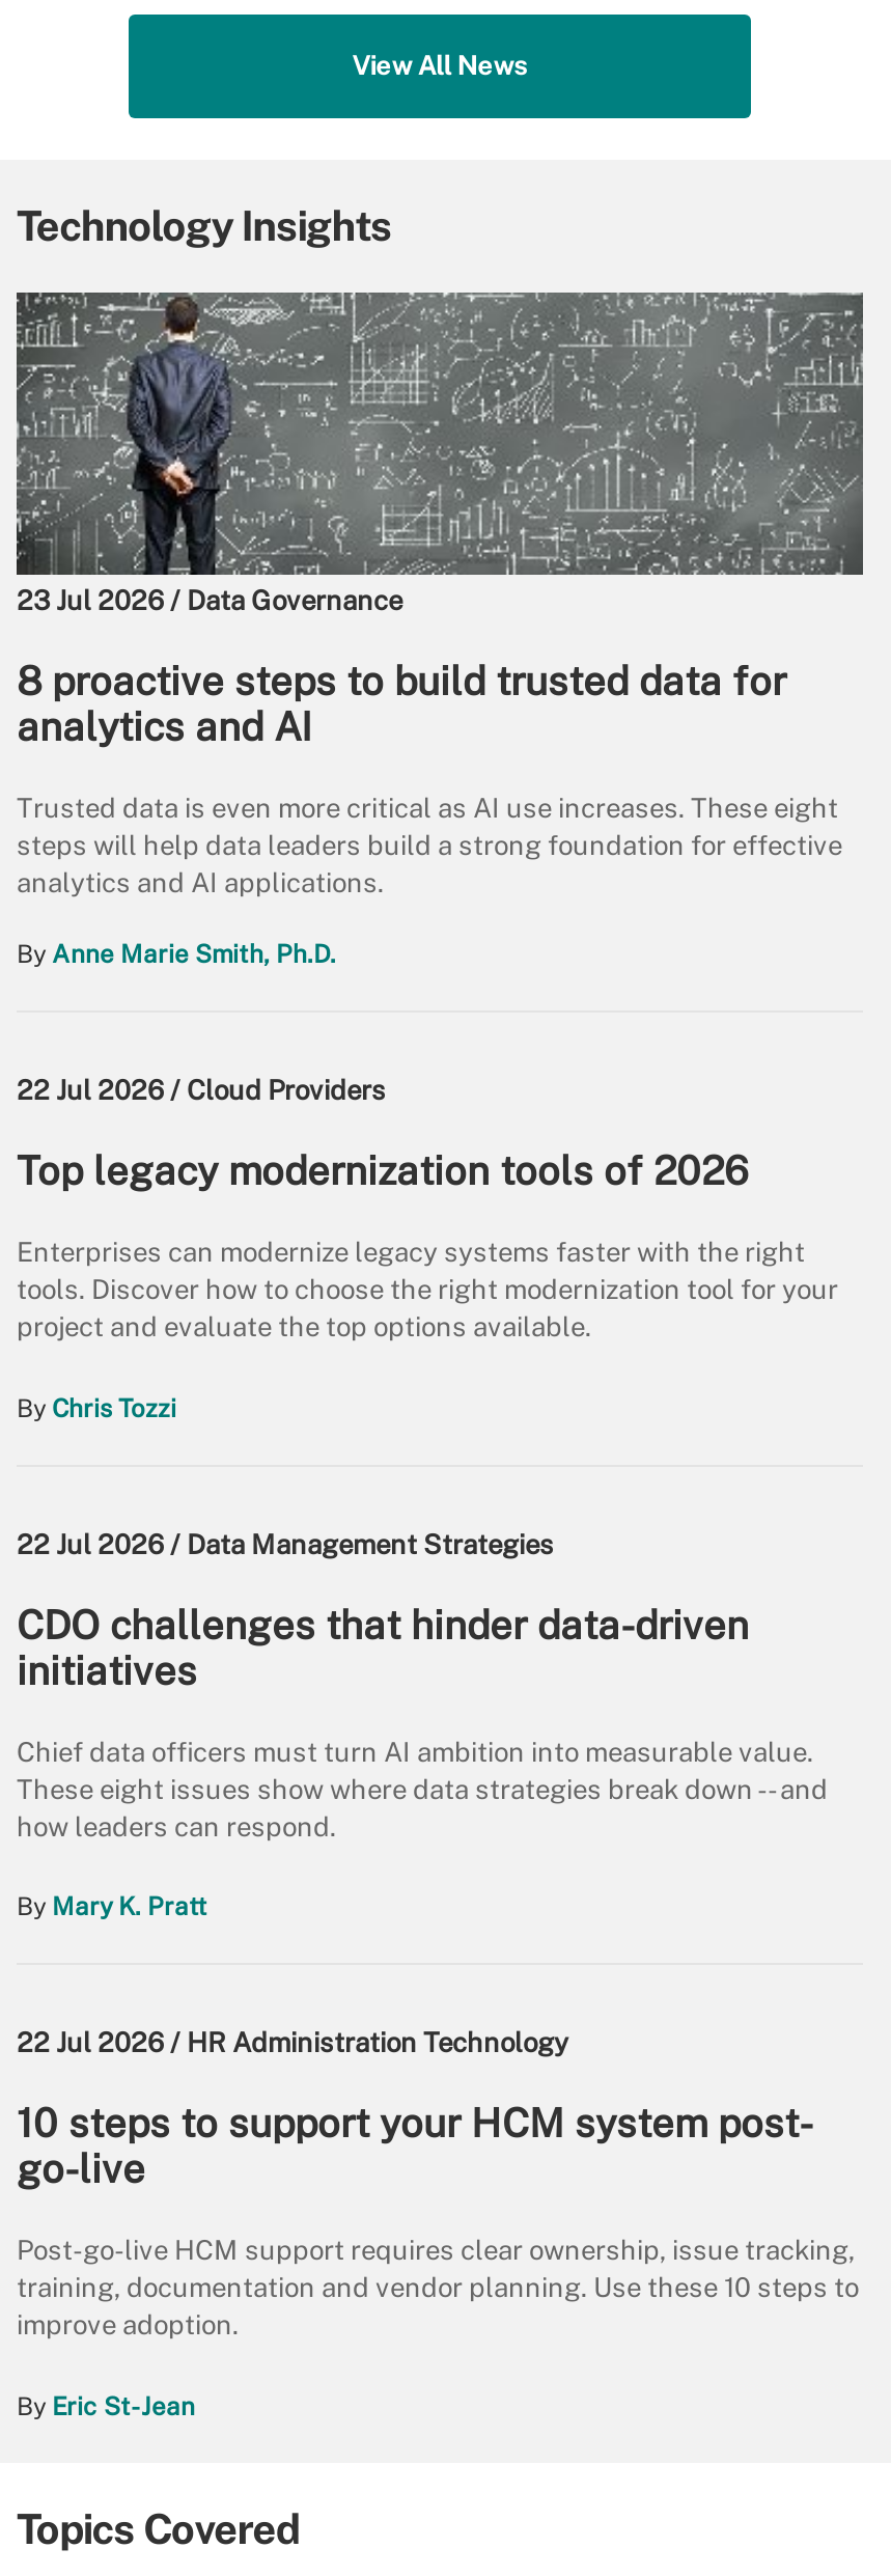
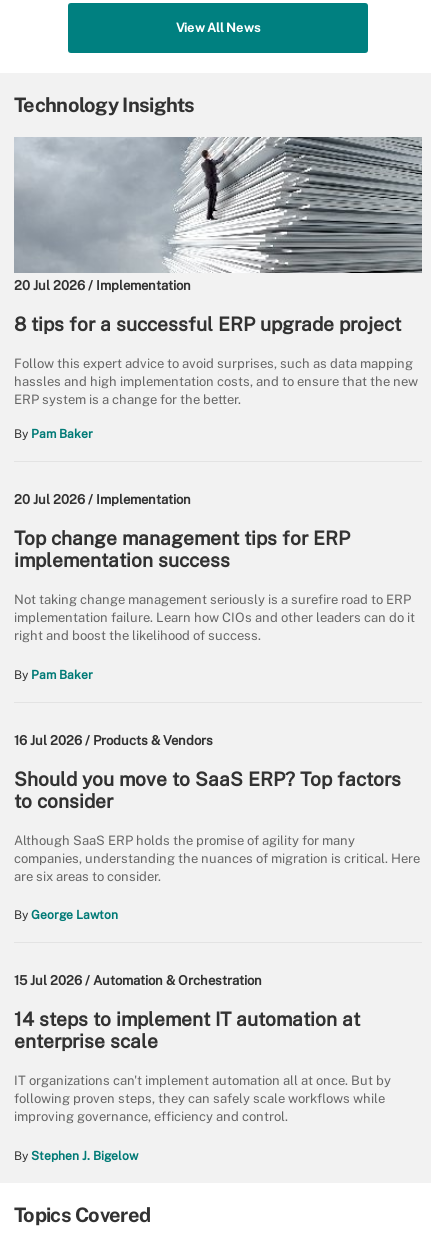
- [image]
- 23 Jul 2026 / Data Governance
+ [image]
+ 20 Jul 2026 / Implementation

- 8 proactive steps to build trusted data for
- analytics and AI
+ 8 tips for a successful ERP upgrade project

- Trusted data is even more critical as AI use increases. These eight
- steps will help data leaders build a strong foundation for effective
- analytics and AI applications.
+ Follow this expert advice to avoid surprises, such as data mapping
+ hassles and high implementation costs, and to ensure that the new
+ ERP system is a change for the better.

- By Anne Marie Smith, Ph.D.
+ By Pam Baker

- 22 Jul 2026 / Cloud Providers
+ 20 Jul 2026 / Implementation

- Top legacy modernization tools of 2026
+ Top change management tips for ERP
+ implementation success

- Enterprises can modernize legacy systems faster with the right
- tools. Discover how to choose the right modernization tool for your
- project and evaluate the top options available.
+ Not taking change management seriously is a surefire road to ERP
+ implementation failure. Learn how CIOs and other leaders can do it
+ right and boost the likelihood of success.

- By Chris Tozzi
+ By Pam Baker

- 22 Jul 2026 / Data Management Strategies
+ 16 Jul 2026 / Products & Vendors

- CDO challenges that hinder data-driven
- initiatives
+ Should you move to SaaS ERP? Top factors
+ to consider

- Chief data officers must turn AI ambition into measurable value.
- These eight issues show where data strategies break down -- and
- how leaders can respond.
+ Although SaaS ERP holds the promise of agility for many
+ companies, understanding the nuances of migration is critical. Here
+ are six areas to consider.

- By Mary K. Pratt
+ By George Lawton

- 22 Jul 2026 / HR Administration Technology
+ 15 Jul 2026 / Automation & Orchestration

- 10 steps to support your HCM system post-
- go-live
+ 14 steps to implement IT automation at
+ enterprise scale

- Post-go-live HCM support requires clear ownership, issue tracking,
- training, documentation and vendor planning. Use these 10 steps to
- improve adoption.
+ IT organizations can't implement automation all at once. But by
+ following proven steps, they can safely scale workflows while
+ improving governance, efficiency and control.

- By Eric St-Jean
+ By Stephen J. Bigelow
